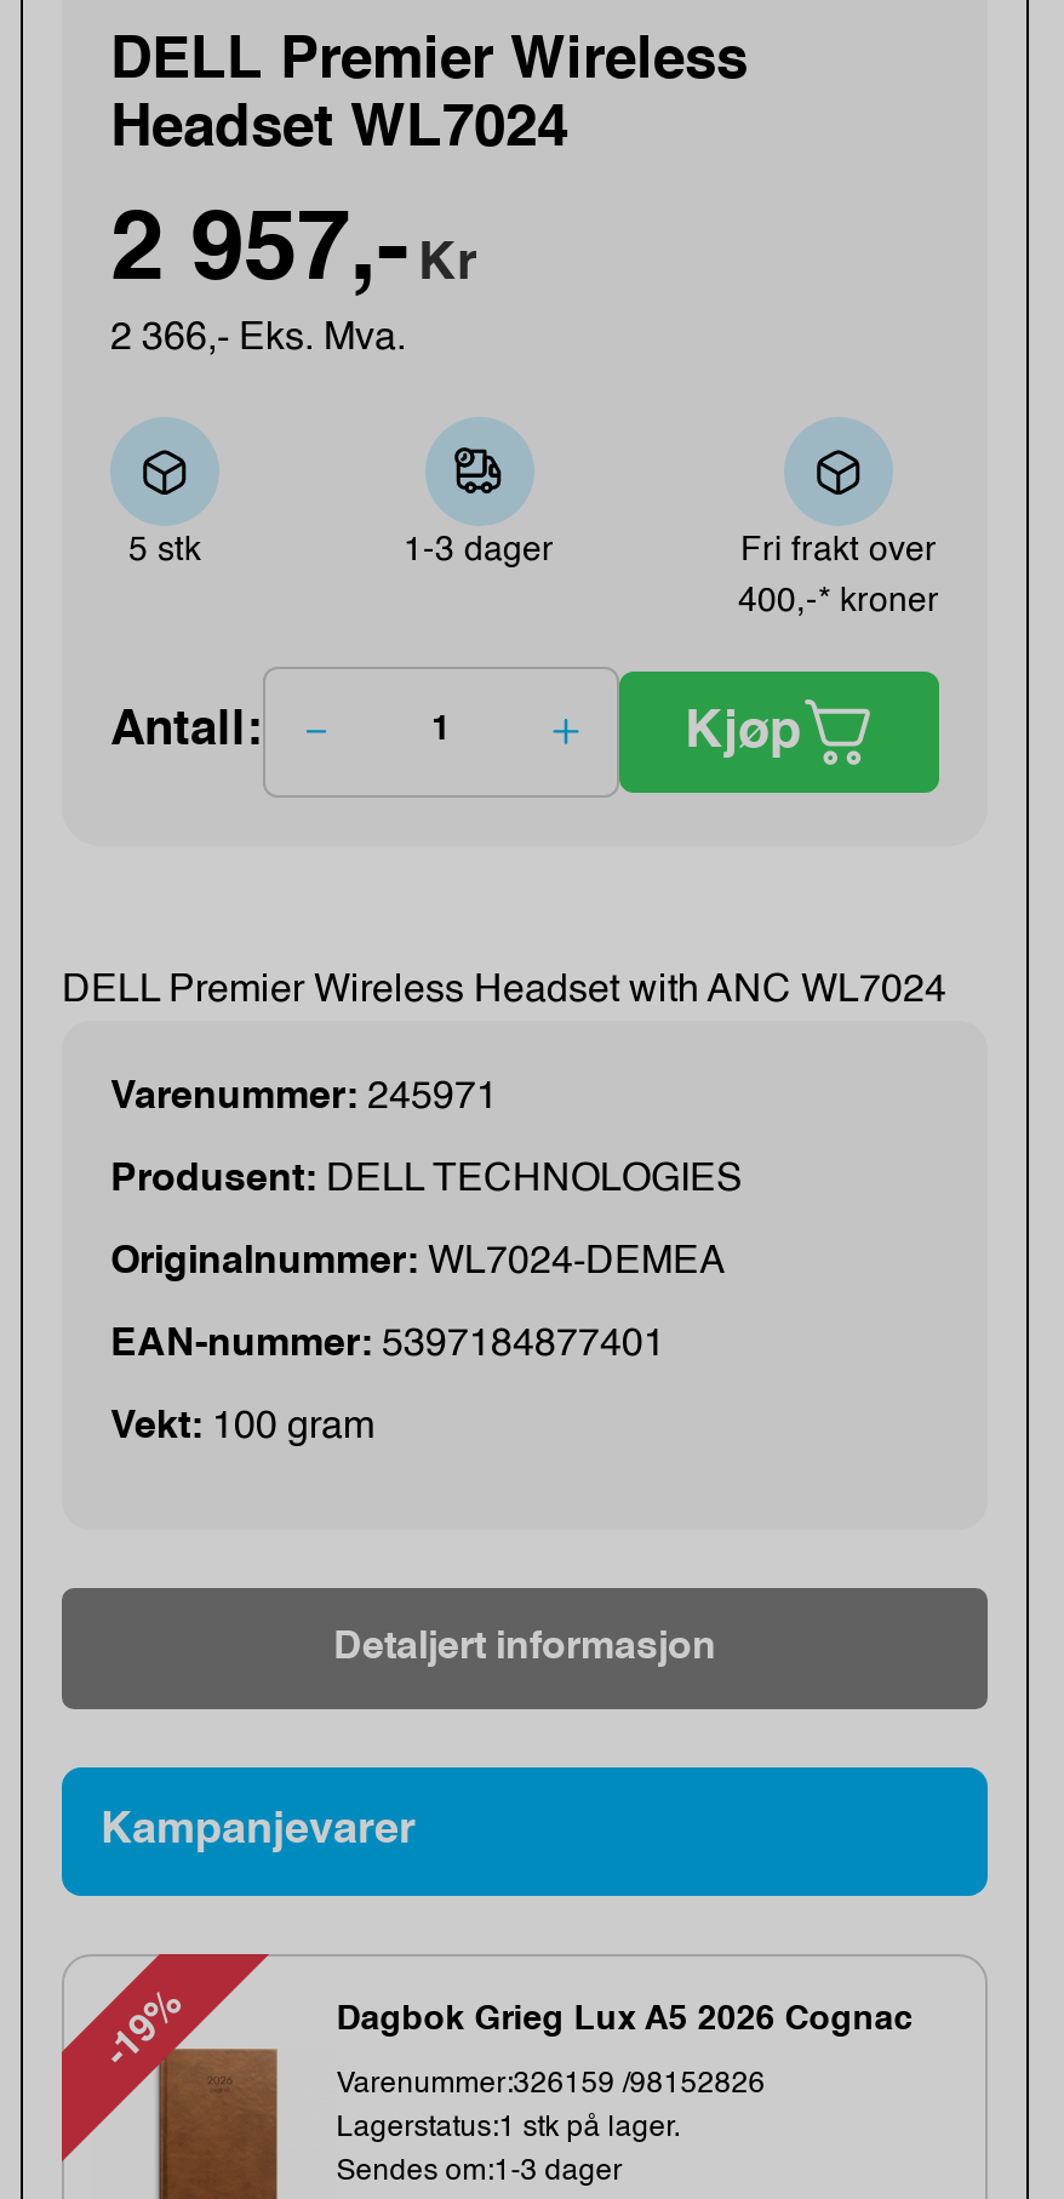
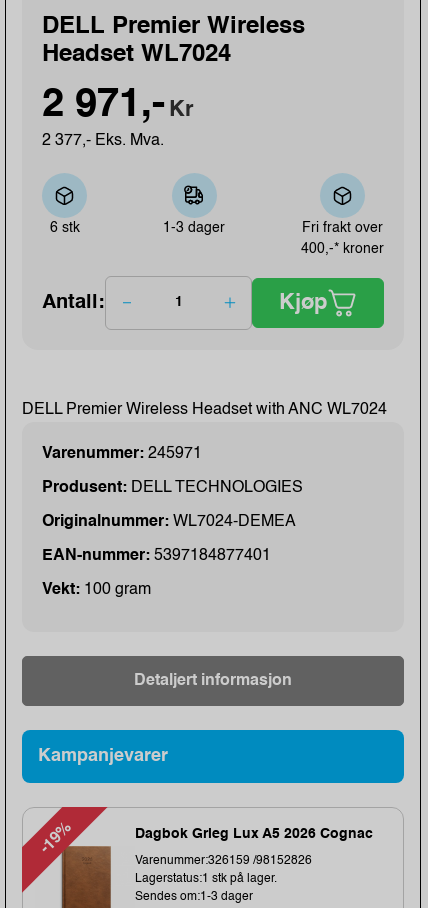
- 2 957,- Kr
+ 2 971,- Kr

- 2 366,- Eks. Mva.
+ 2 377,- Eks. Mva.

- 5 stk
+ 6 stk
